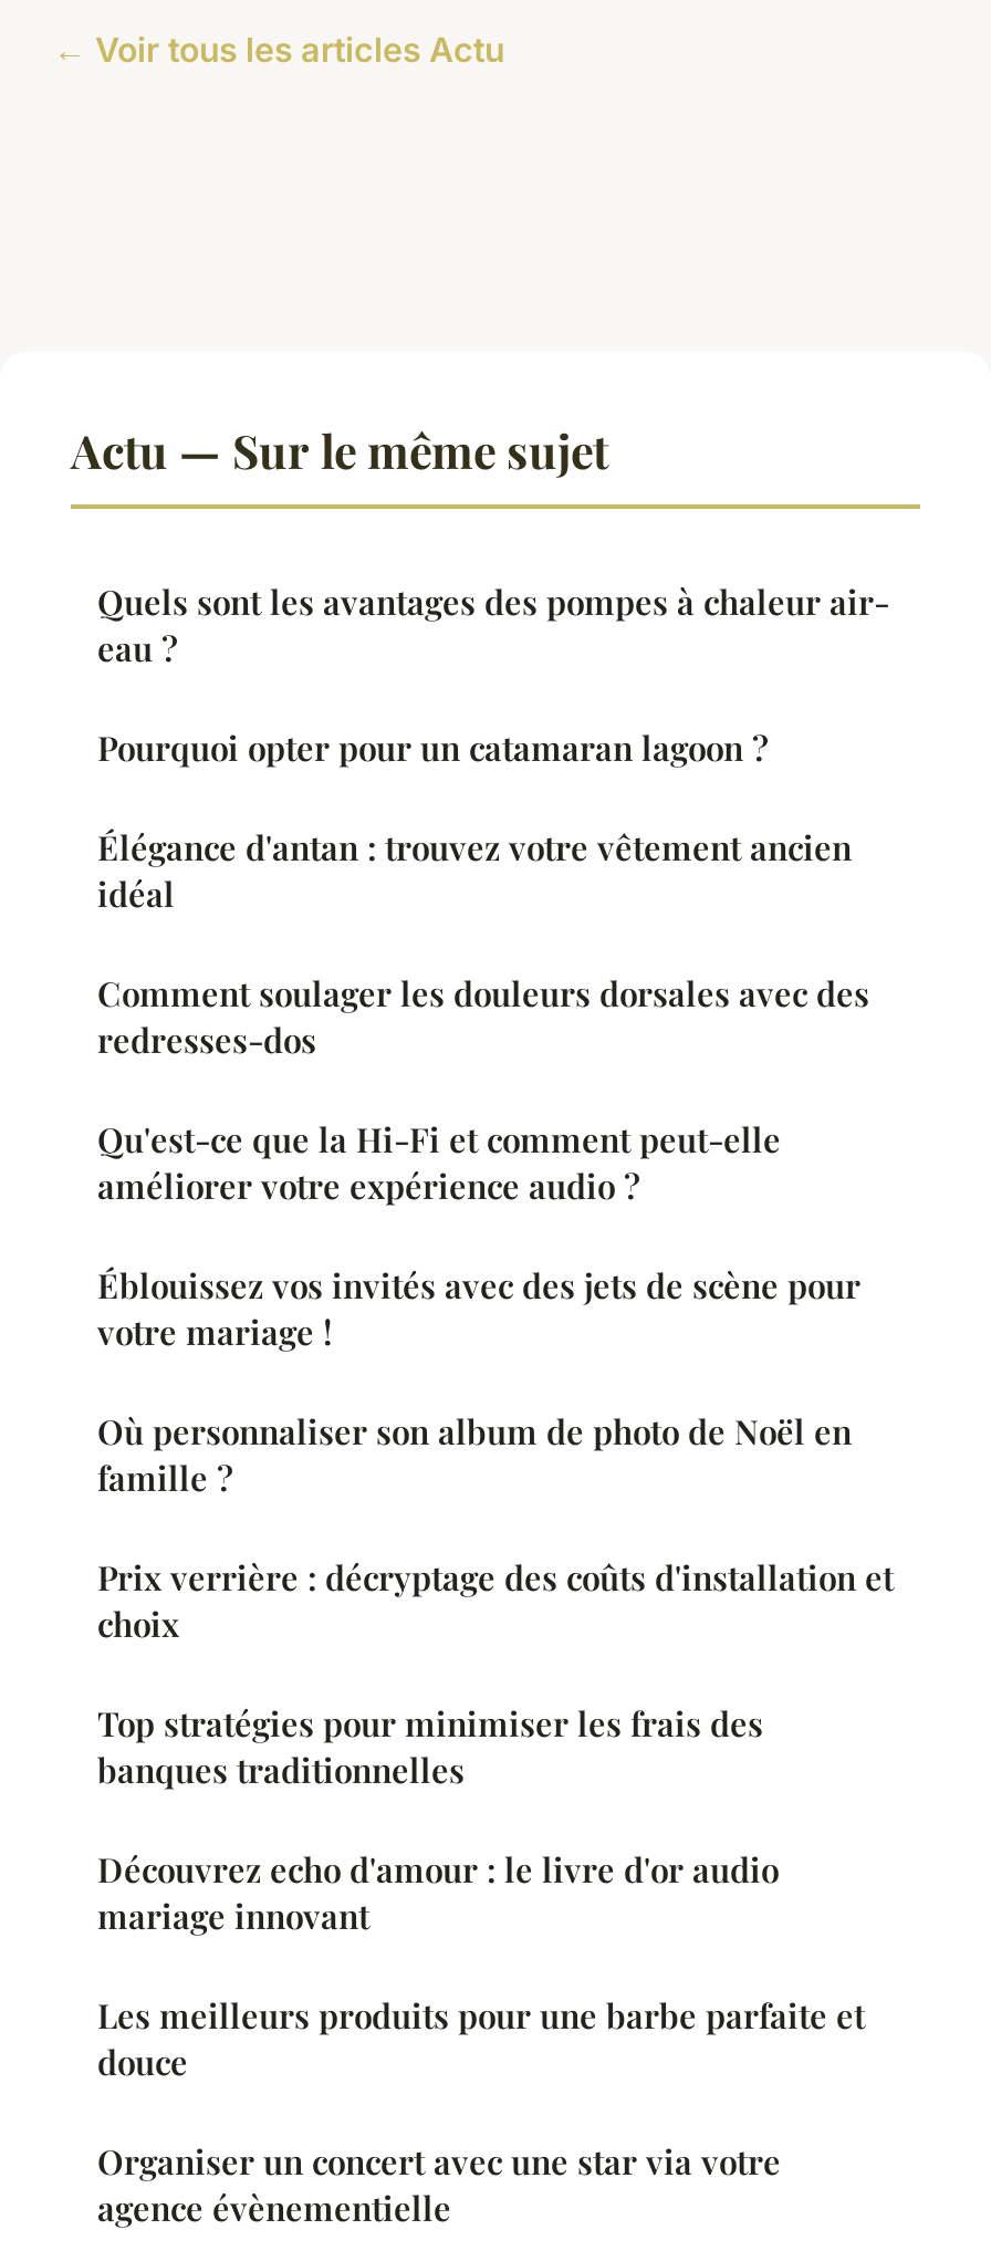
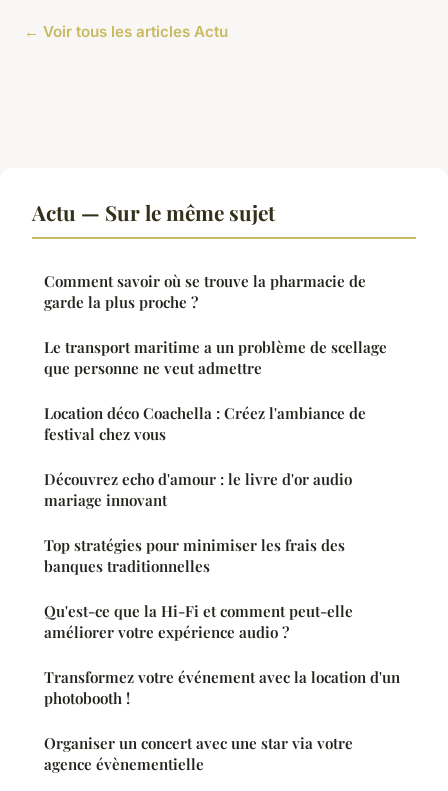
- Quels sont les avantages des pompes à chaleur air-
- eau ?
- Pourquoi opter pour un catamaran lagoon ?
- Élégance d'antan : trouvez votre vêtement ancien
- idéal
- Comment soulager les douleurs dorsales avec des
- redresses-dos
- Éblouissez vos invités avec des jets de scène pour
- votre mariage !
- Où personnaliser son album de photo de Noël en
- famille ?
- Prix verrière : décryptage des coûts d'installation et
- choix
+ Comment savoir où se trouve la pharmacie de
+ garde la plus proche ?
+ Le transport maritime a un problème de scellage
+ que personne ne veut admettre
+ Location déco Coachella : Créez l'ambiance de
+ festival chez vous

moved down: Top stratégies pour minimiser les frais des | banques traditionnelles | Qu'est-ce que la Hi-Fi et comment peut-elle | améliorer votre expérience audio ?

moved up: Découvrez echo d'amour : le livre d'or audio | mariage innovant

- Les meilleurs produits pour une barbe parfaite et
- douce
+ Transformez votre événement avec la location d'un
+ photobooth !
